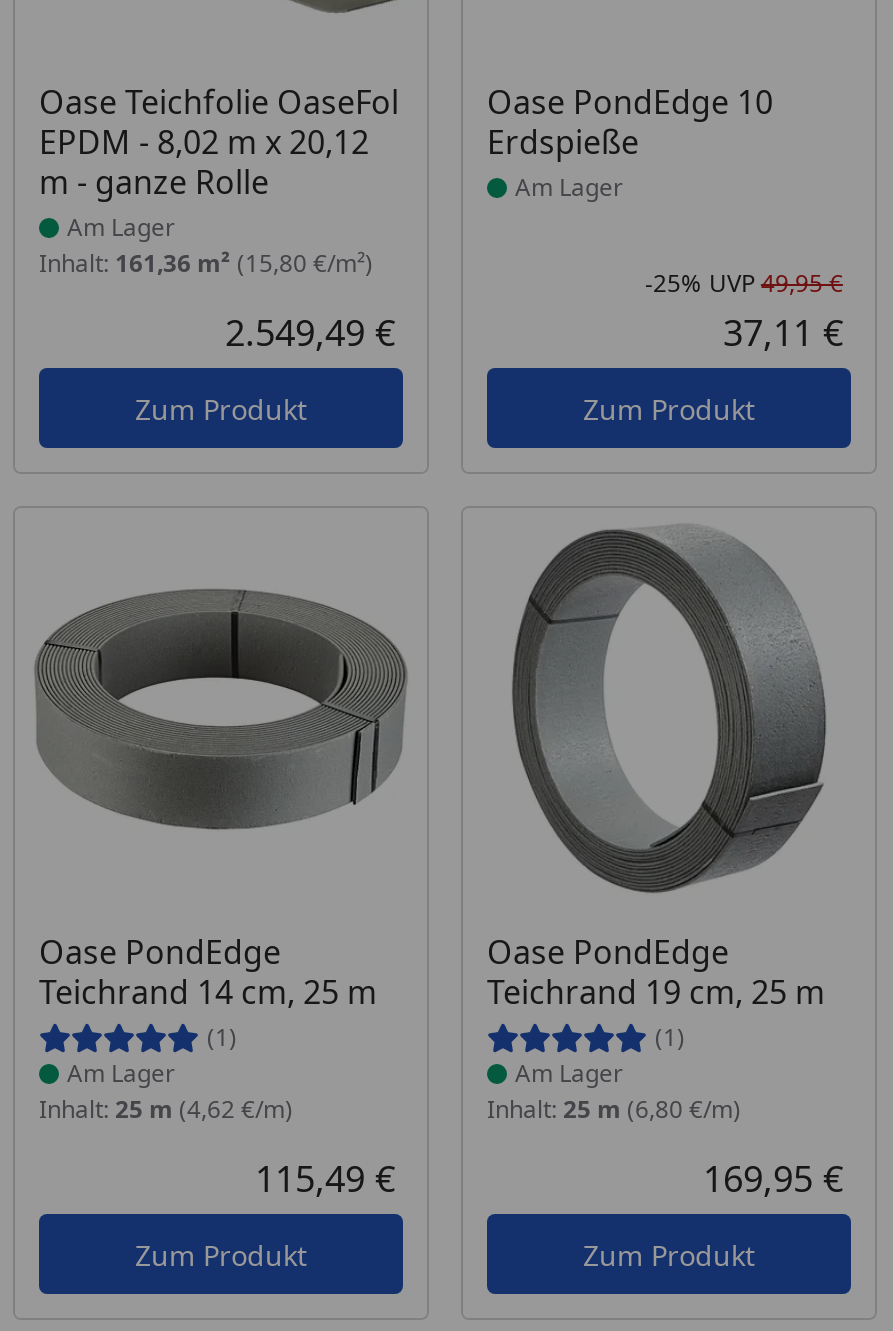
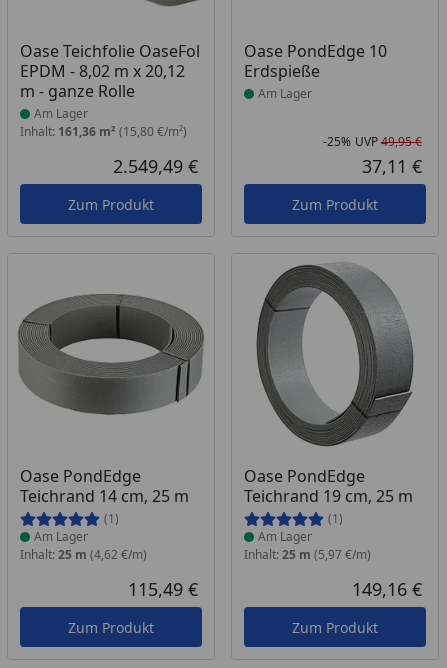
- Inhalt: 25 m (6,80 €/m)
+ Inhalt: 25 m (5,97 €/m)

- 169,95 €
+ 149,16 €
